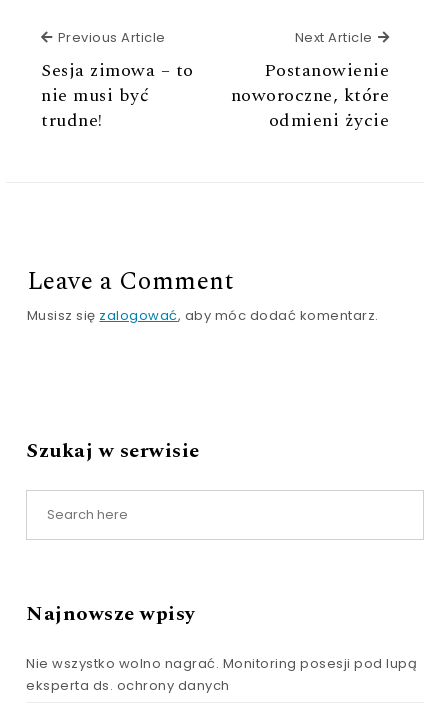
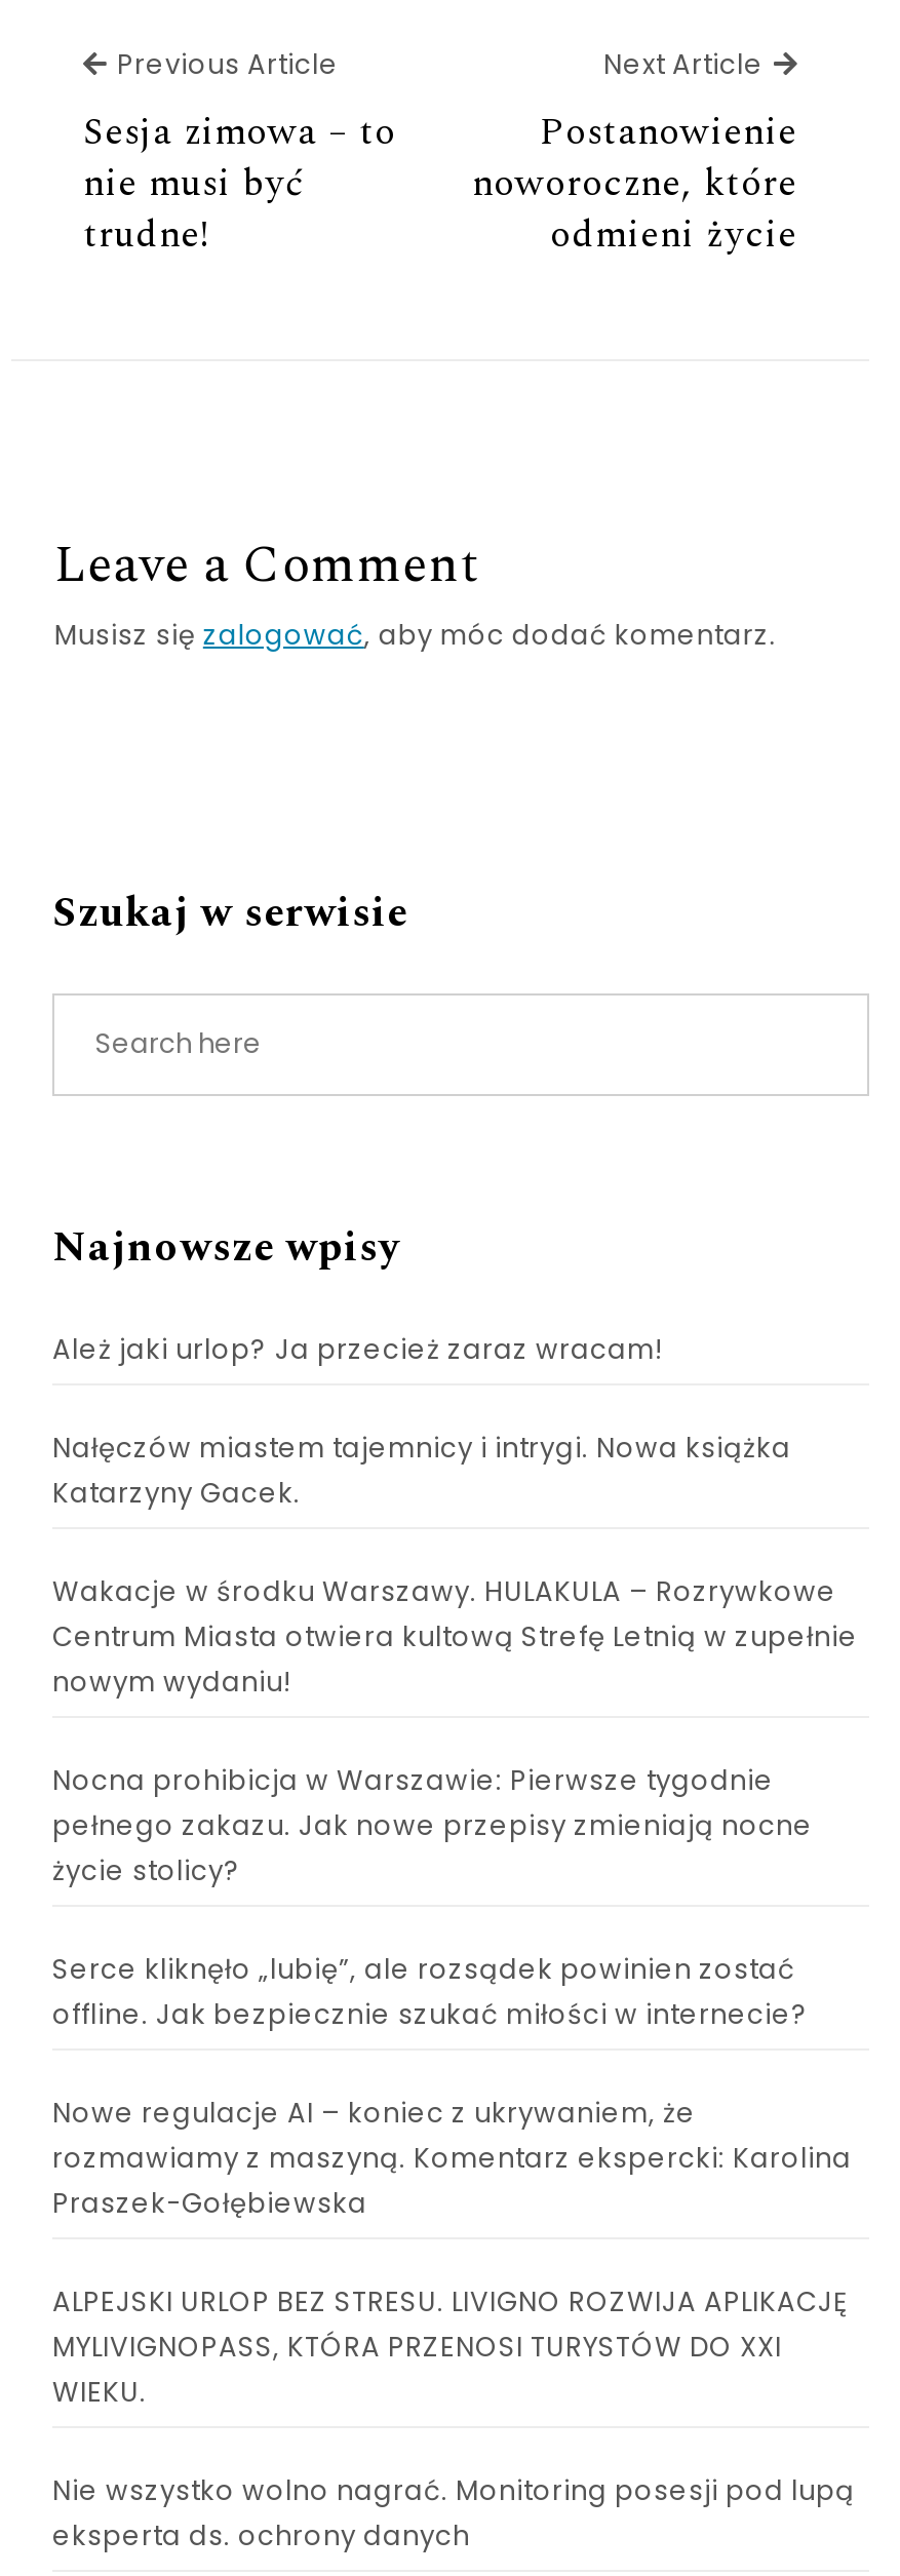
+ Ależ jaki urlop? Ja przecież zaraz wracam!
+ Nałęczów miastem tajemnicy i intrygi. Nowa książka
+ Katarzyny Gacek.
+ Wakacje w środku Warszawy. HULAKULA – Rozrywkowe
+ Centrum Miasta otwiera kultową Strefę Letnią w zupełnie
+ nowym wydaniu!
+ Nocna prohibicja w Warszawie: Pierwsze tygodnie
+ pełnego zakazu. Jak nowe przepisy zmieniają nocne
+ życie stolicy?
+ Serce kliknęło „lubię”, ale rozsądek powinien zostać
+ offline. Jak bezpiecznie szukać miłości w internecie?
+ Nowe regulacje AI – koniec z ukrywaniem, że
+ rozmawiamy z maszyną. Komentarz ekspercki: Karolina
+ Praszek-Gołębiewska
+ ALPEJSKI URLOP BEZ STRESU. LIVIGNO ROZWIJA APLIKACJĘ
+ MYLIVIGNOPASS, KTÓRA PRZENOSI TURYSTÓW DO XXI
+ WIEKU.
